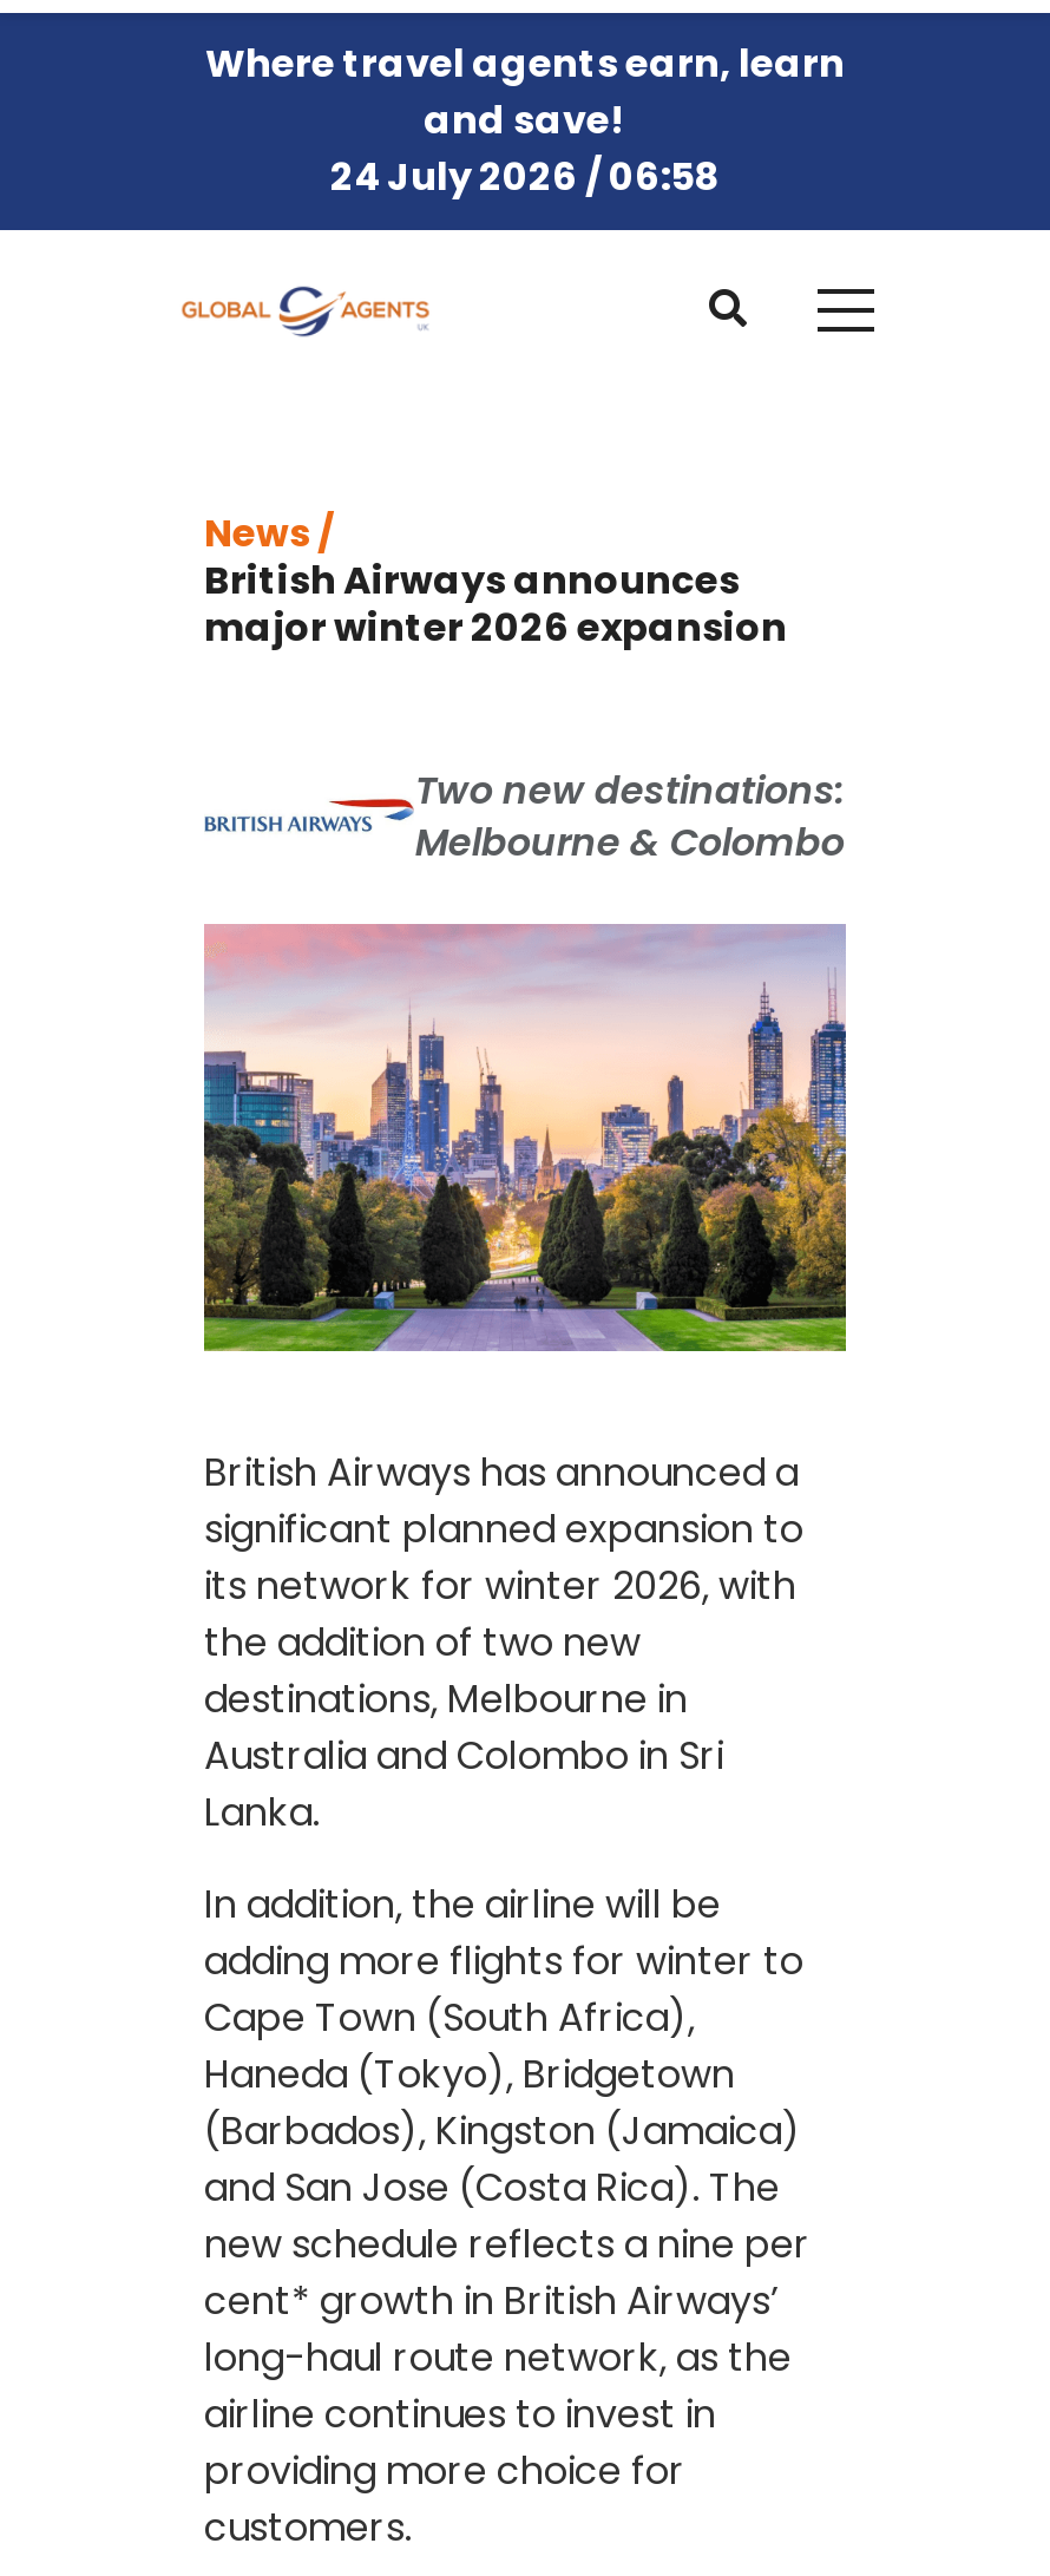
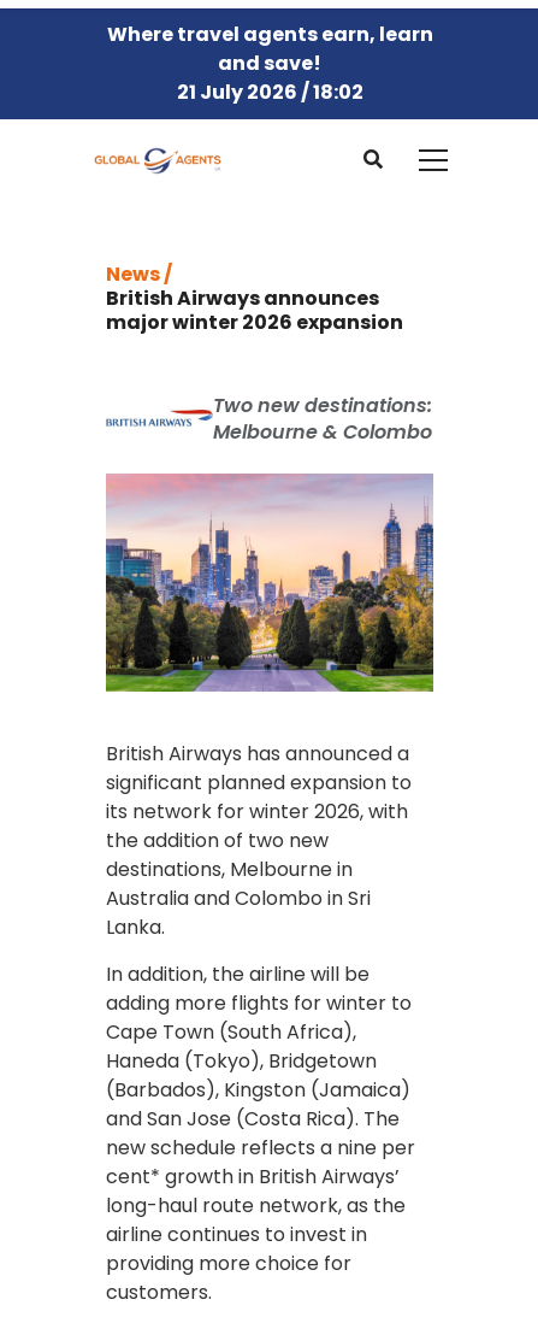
- 24 July 2026 / 06:58
+ 21 July 2026 / 18:02
